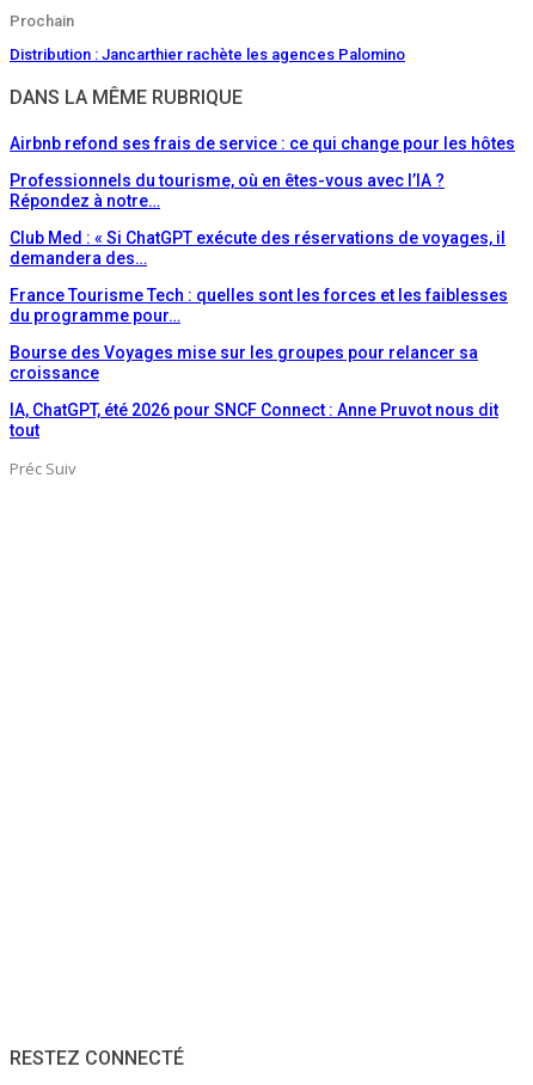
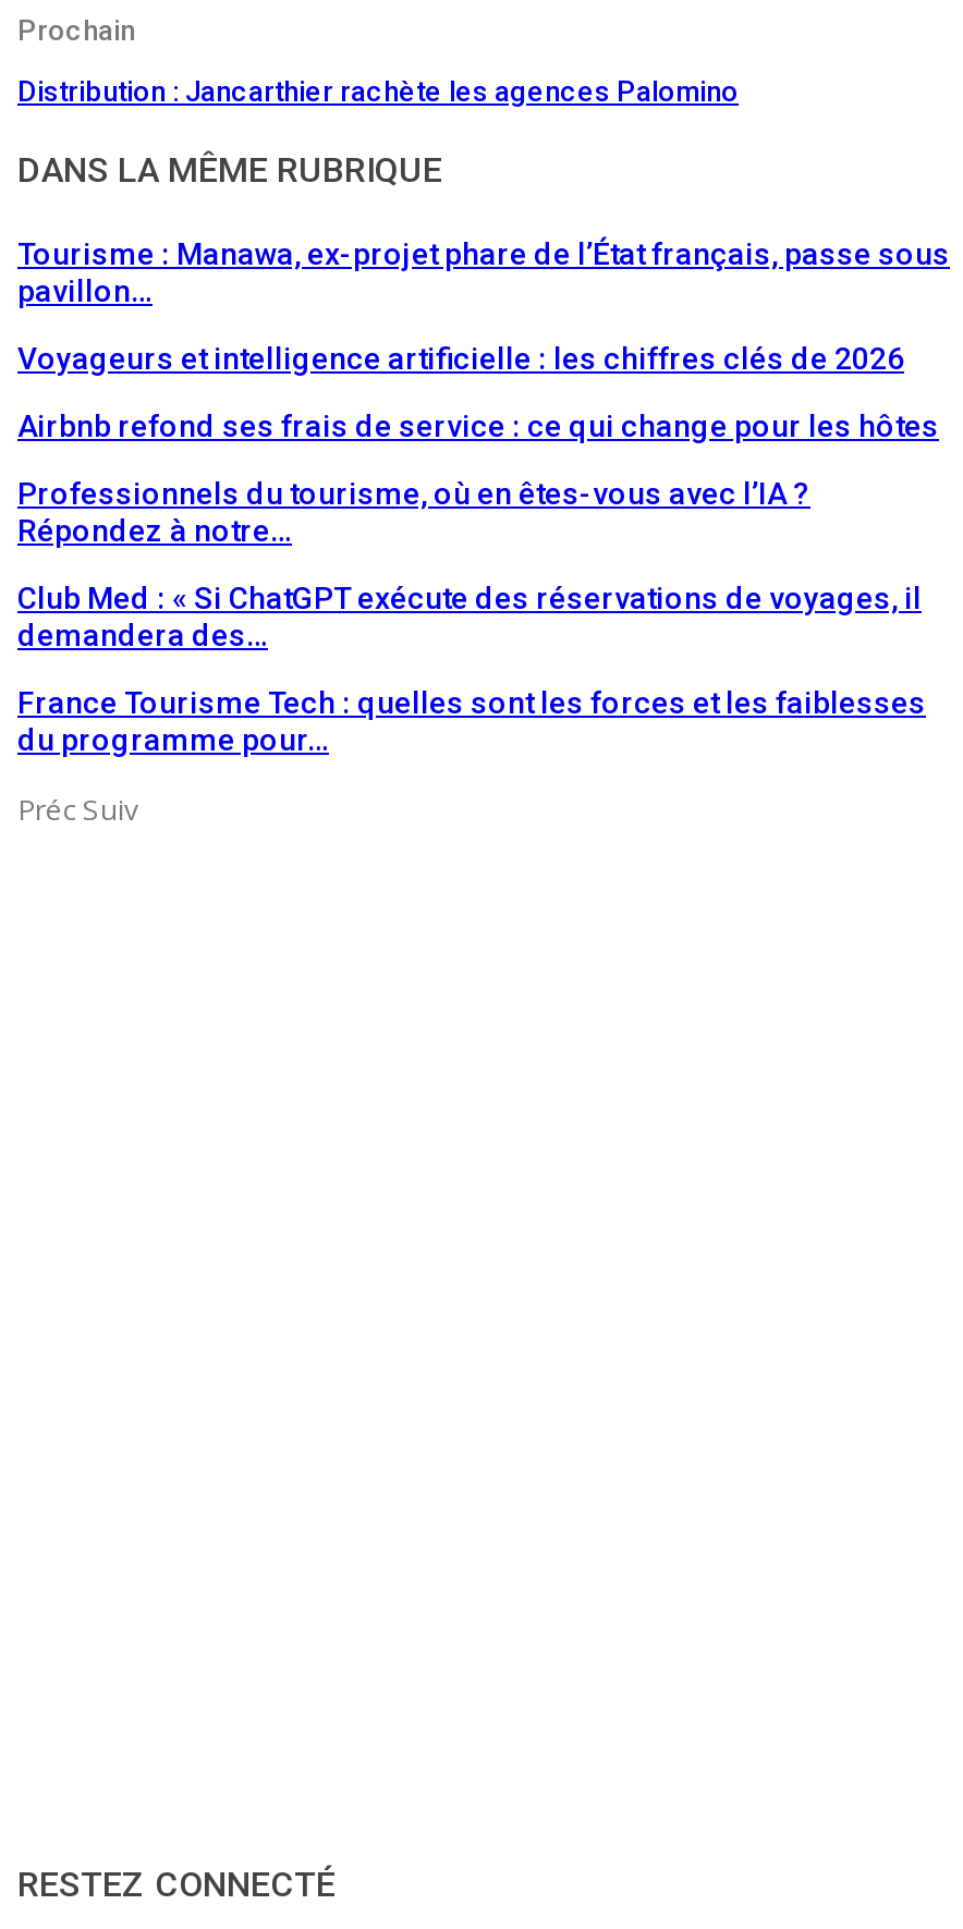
+ Tourisme : Manawa, ex-projet phare de l’État français, passe sous
+ pavillon…
+ Voyageurs et intelligence artificielle : les chiffres clés de 2026

moved down: Airbnb refond ses frais de service : ce qui change pour les hôtes | Professionnels du tourisme, où en êtes-vous avec l’IA ? | Répondez à notre… | Club Med : « Si ChatGPT exécute des réservations de voyages, il | demandera des… | France Tourisme Tech : quelles sont les forces et les faiblesses | du programme pour…

- Bourse des Voyages mise sur les groupes pour relancer sa
- croissance
- IA, ChatGPT, été 2026 pour SNCF Connect : Anne Pruvot nous dit
- tout
